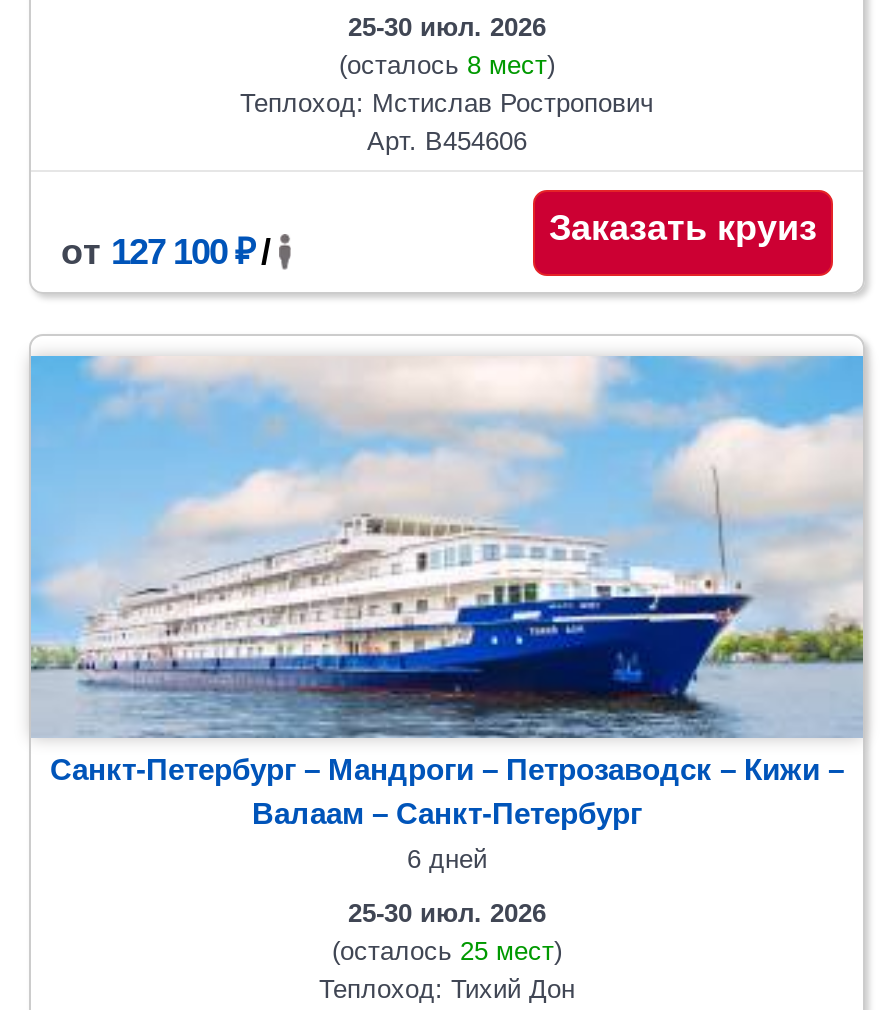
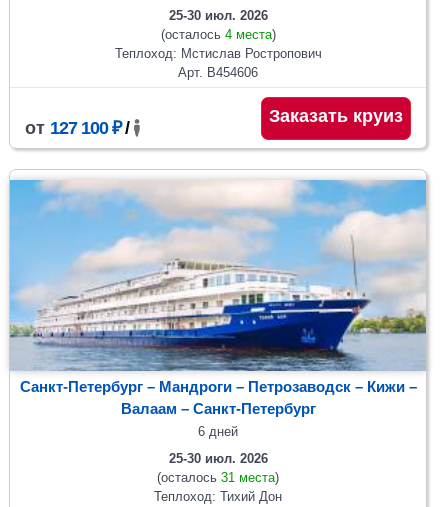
- (осталось 8 мест)
+ (осталось 4 места)

- (осталось 25 мест)
+ (осталось 31 места)
